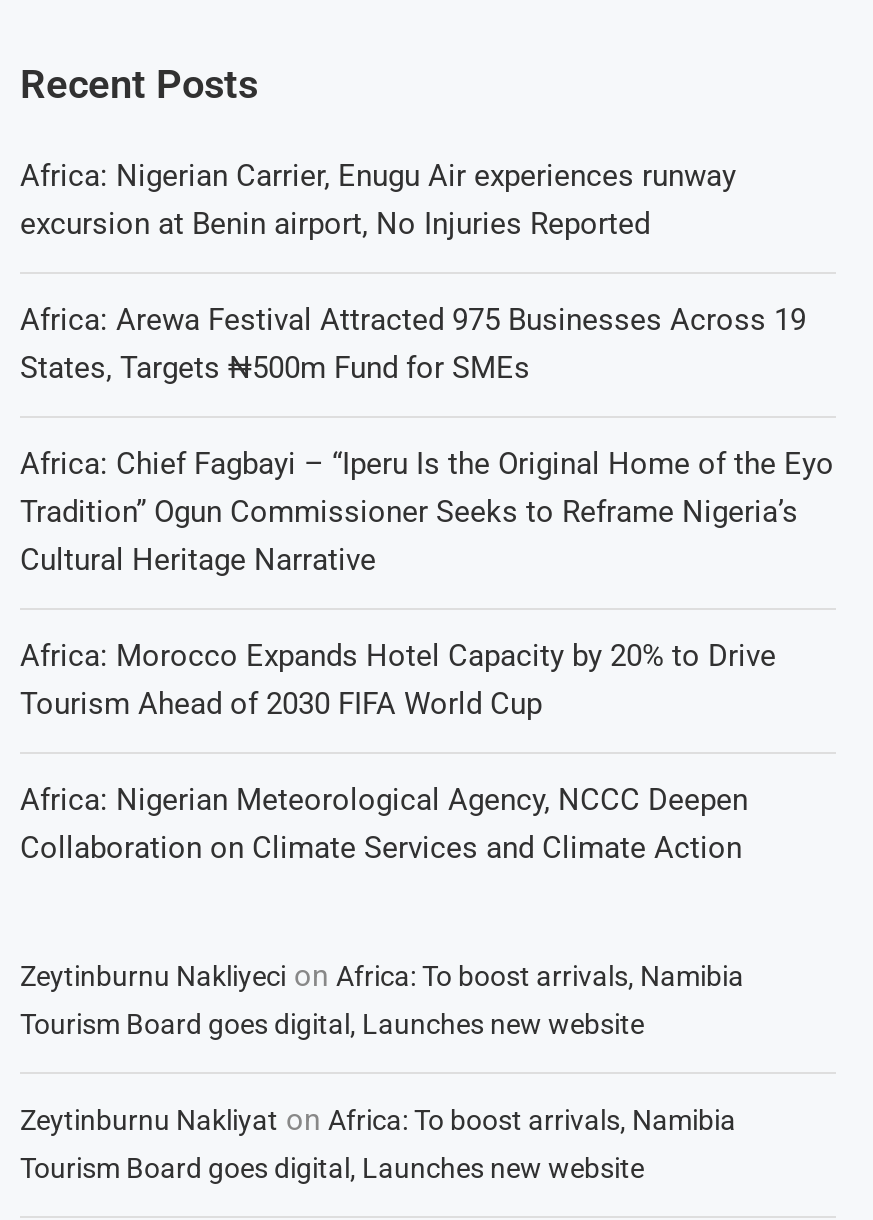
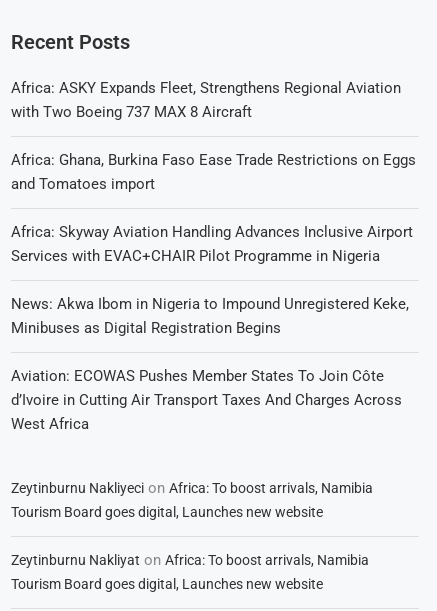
- Africa: Nigerian Carrier, Enugu Air experiences runway
- excursion at Benin airport, No Injuries Reported
+ Africa: ASKY Expands Fleet, Strengthens Regional Aviation
+ with Two Boeing 737 MAX 8 Aircraft

- Africa: Arewa Festival Attracted 975 Businesses Across 19
- States, Targets ₦500m Fund for SMEs
+ Africa: Ghana, Burkina Faso Ease Trade Restrictions on Eggs
+ and Tomatoes import

- Africa: Chief Fagbayi – “Iperu Is the Original Home of the Eyo
- Tradition” Ogun Commissioner Seeks to Reframe Nigeria’s
- Cultural Heritage Narrative
+ Africa: Skyway Aviation Handling Advances Inclusive Airport
+ Services with EVAC+CHAIR Pilot Programme in Nigeria

- Africa: Morocco Expands Hotel Capacity by 20% to Drive
- Tourism Ahead of 2030 FIFA World Cup
+ News: Akwa Ibom in Nigeria to Impound Unregistered Keke,
+ Minibuses as Digital Registration Begins

- Africa: Nigerian Meteorological Agency, NCCC Deepen
- Collaboration on Climate Services and Climate Action
+ Aviation: ECOWAS Pushes Member States To Join Côte
+ d’Ivoire in Cutting Air Transport Taxes And Charges Across
+ West Africa
